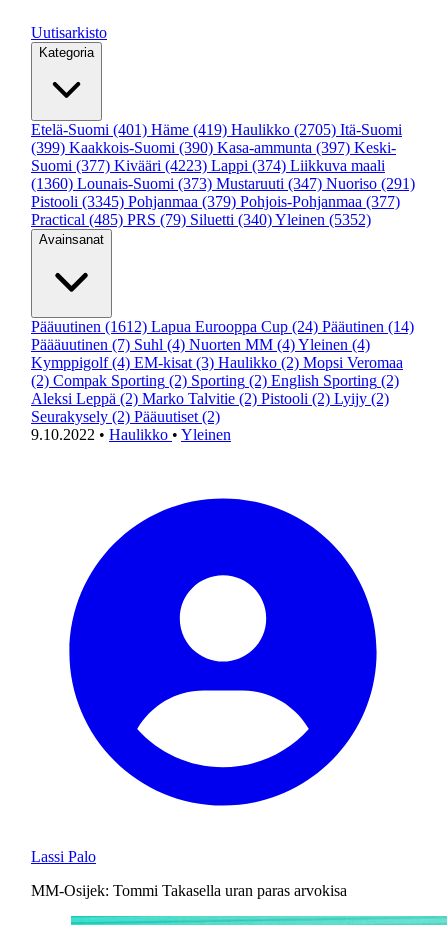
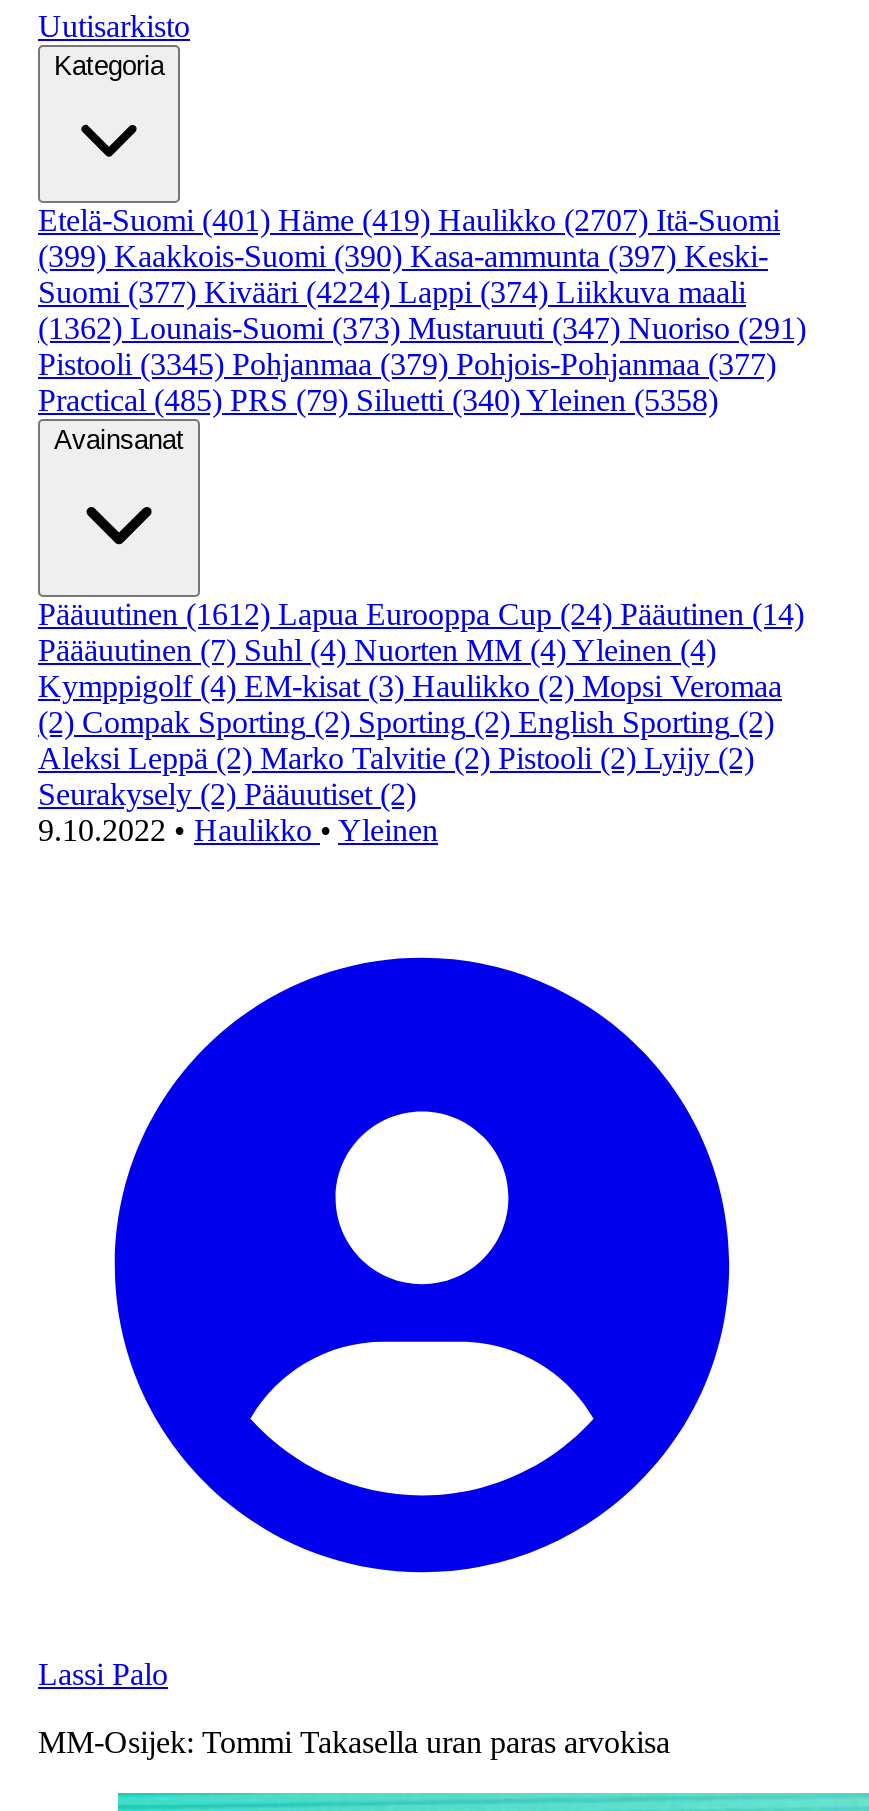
- Etelä-Suomi (401) Häme (419) Haulikko (2705) Itä-Suomi
+ Etelä-Suomi (401) Häme (419) Haulikko (2707) Itä-Suomi

- Suomi (377) Kivääri (4223) Lappi (374) Liikkuva maali
+ Suomi (377) Kivääri (4224) Lappi (374) Liikkuva maali

- (1360) Lounais-Suomi (373) Mustaruuti (347) Nuoriso (291)
+ (1362) Lounais-Suomi (373) Mustaruuti (347) Nuoriso (291)

- Practical (485) PRS (79) Siluetti (340) Yleinen (5352)
+ Practical (485) PRS (79) Siluetti (340) Yleinen (5358)
